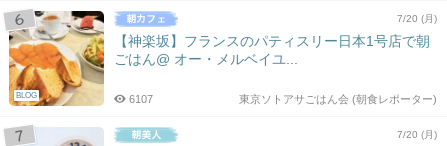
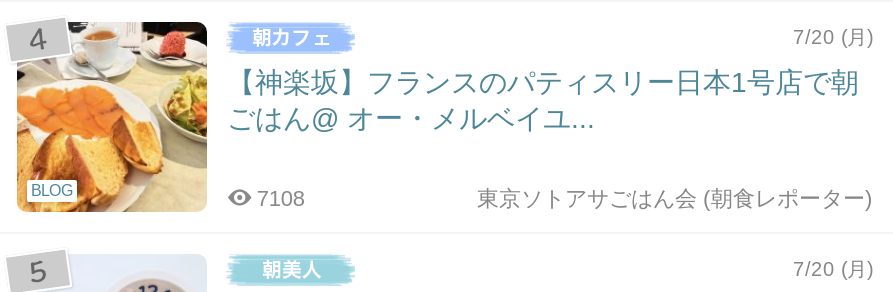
- 6107
+ 7108
